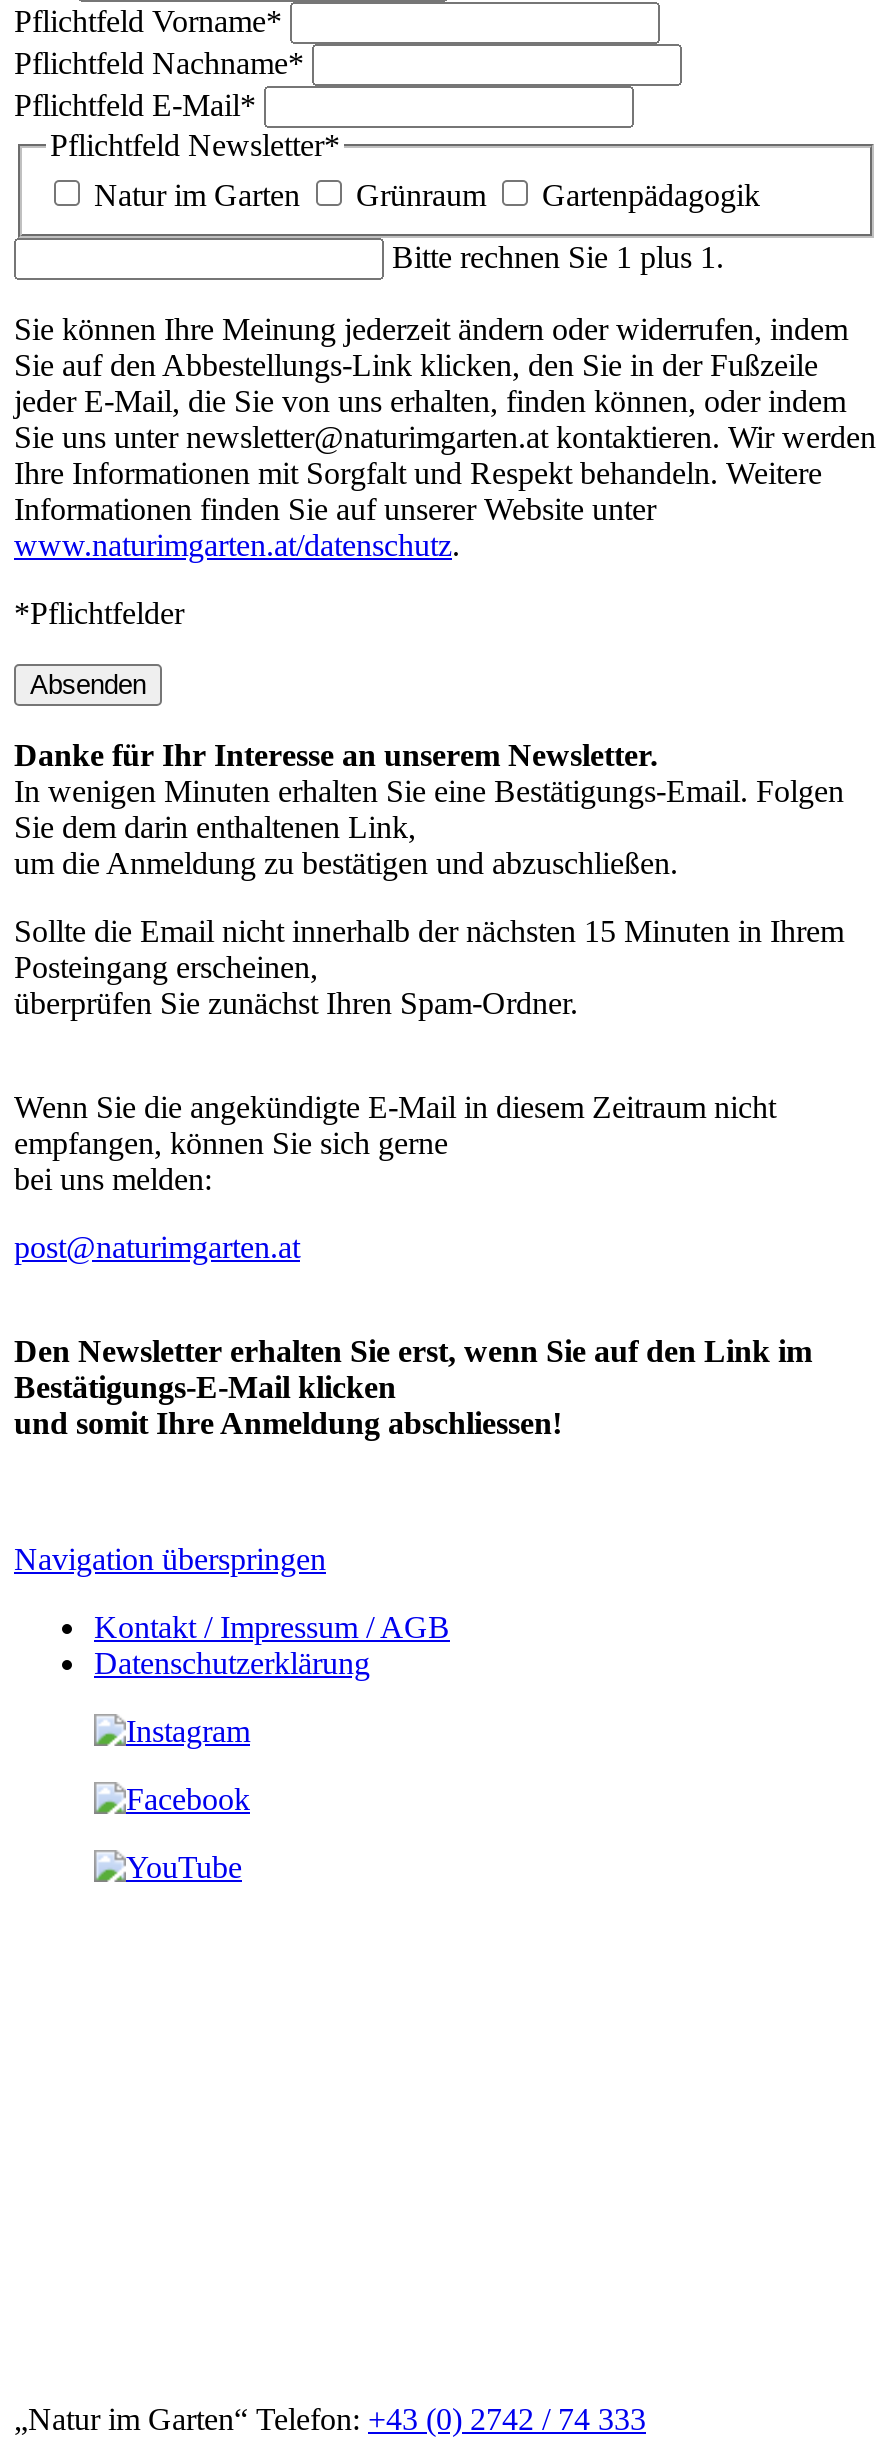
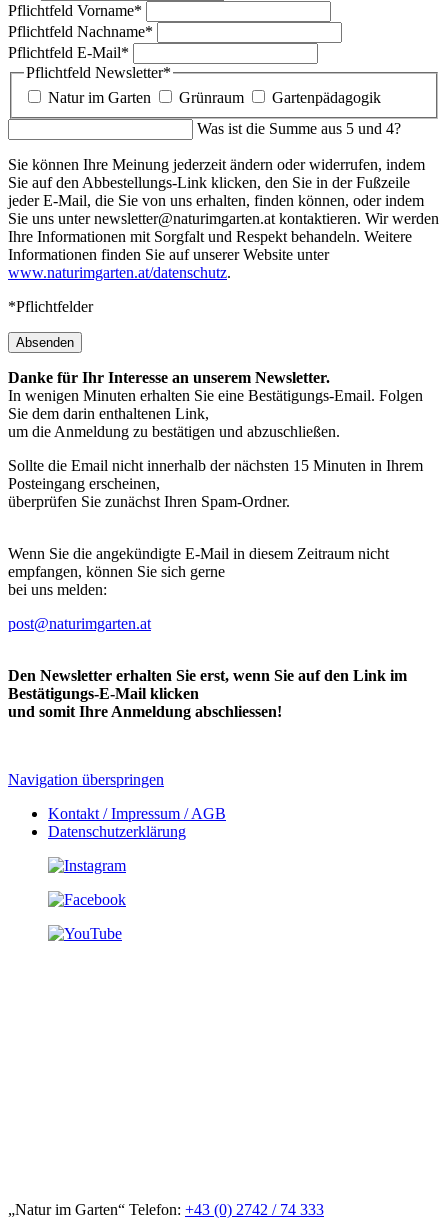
- Bitte rechnen Sie 1 plus 1.
+ Was ist die Summe aus 5 und 4?
